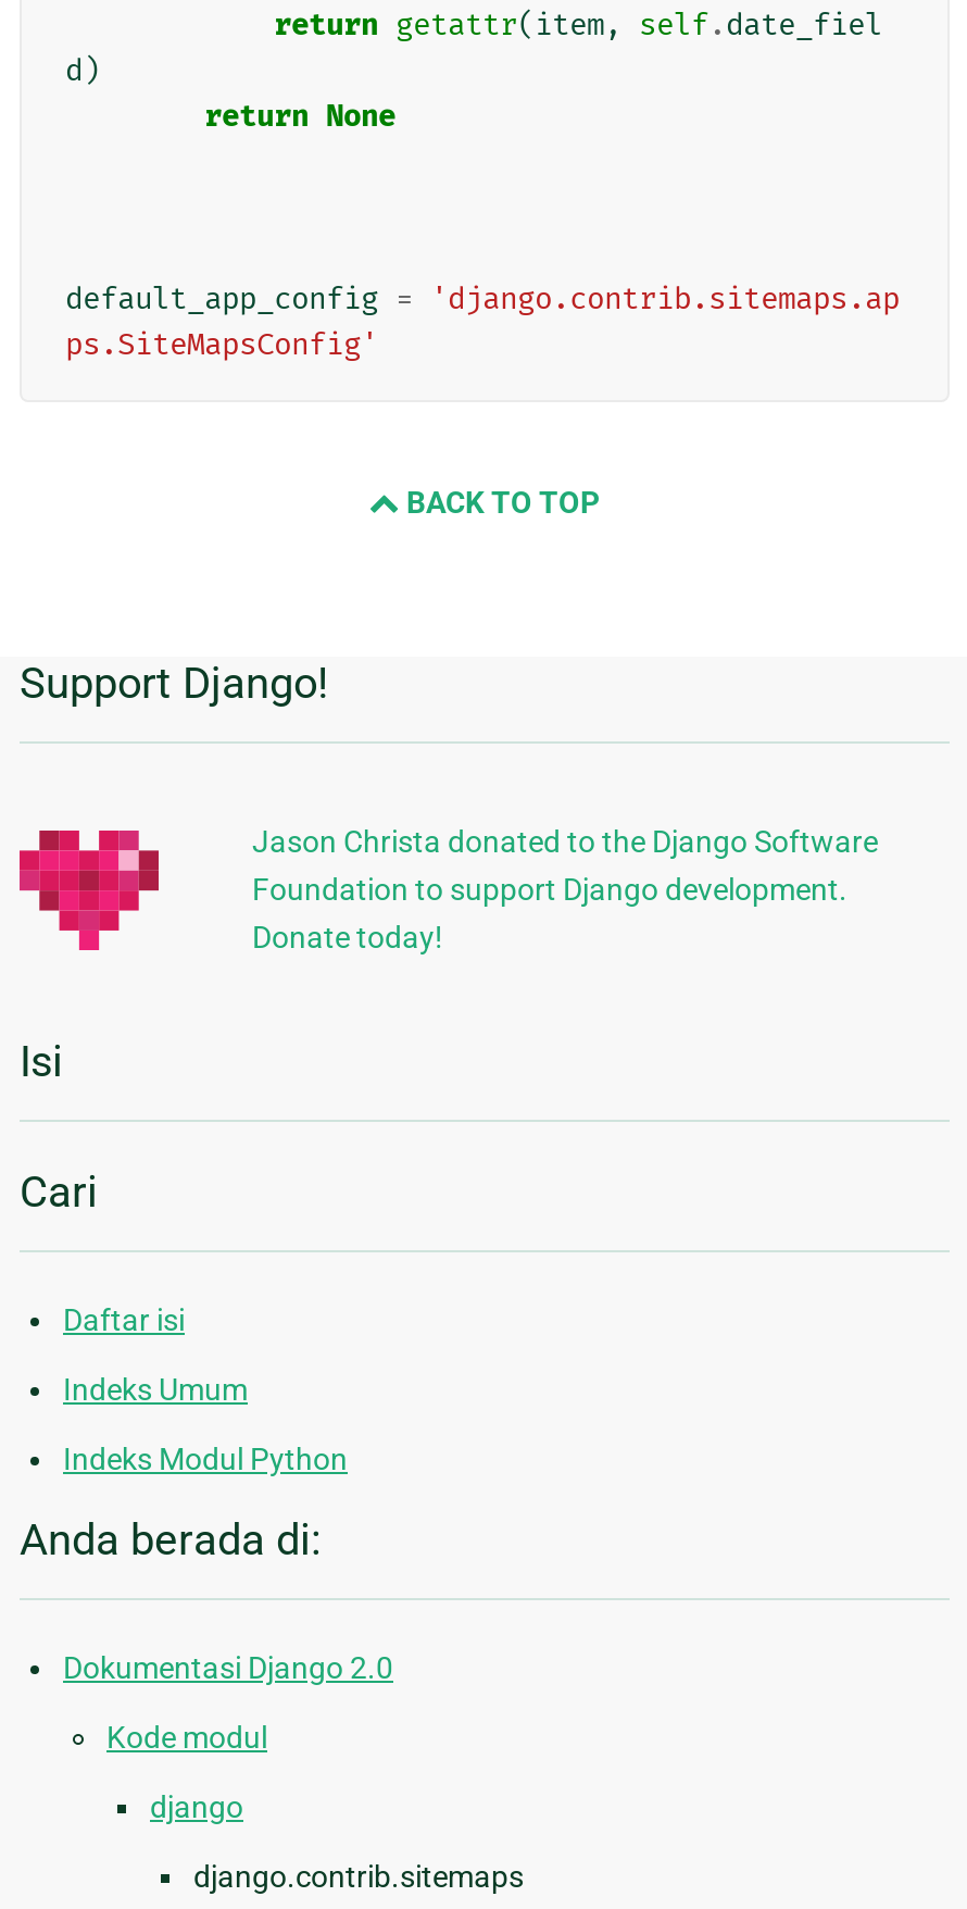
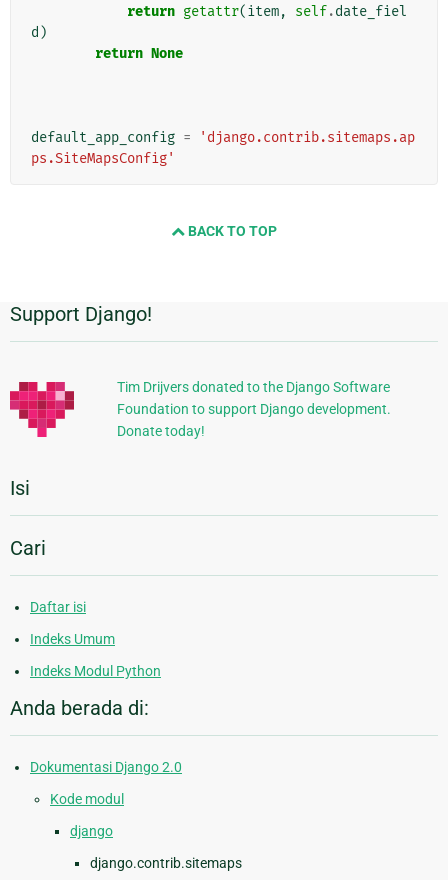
- Jason Christa donated to the Django Software
+ Tim Drijvers donated to the Django Software
